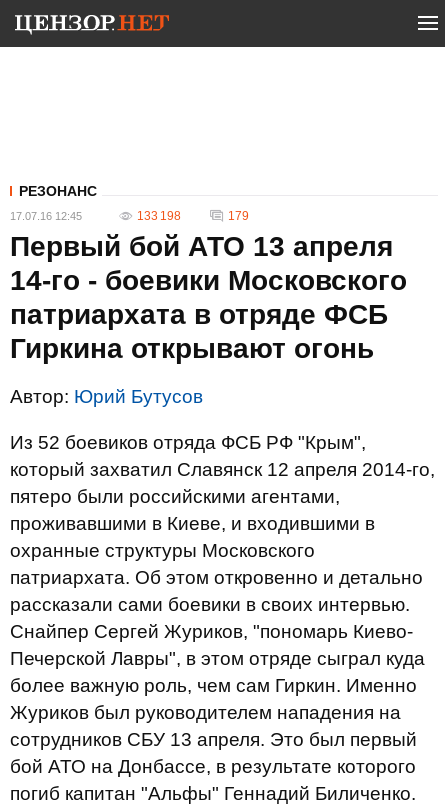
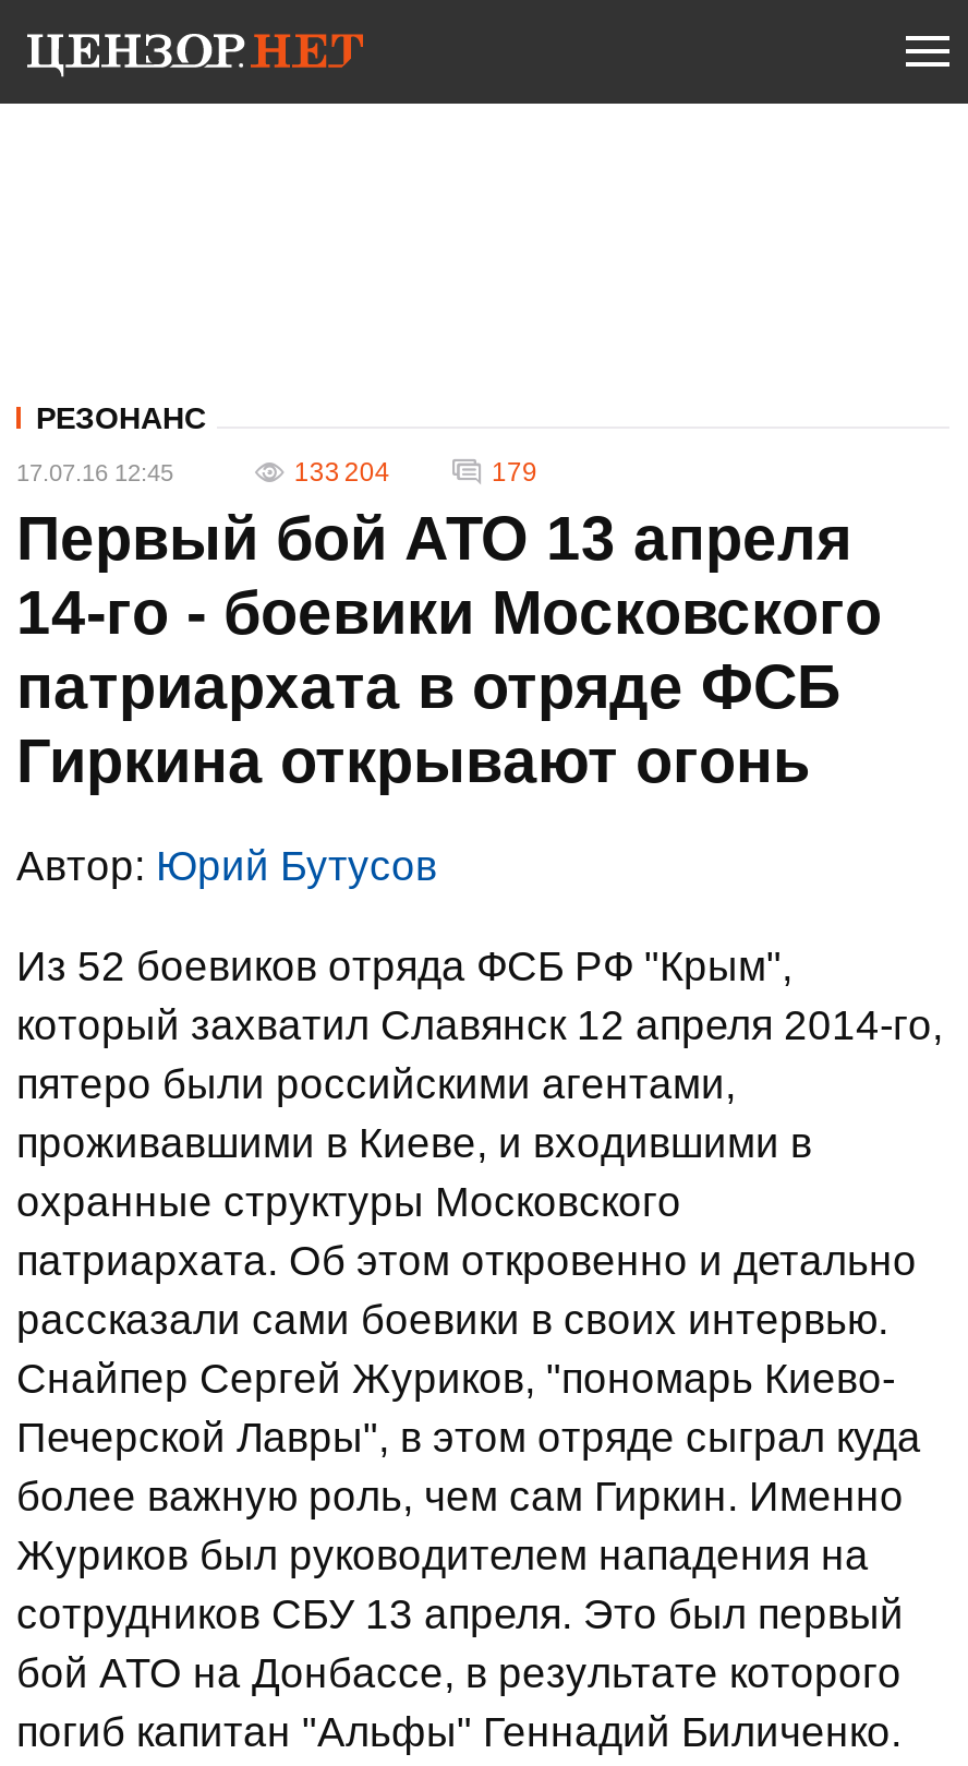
- 133 198
+ 133 204
